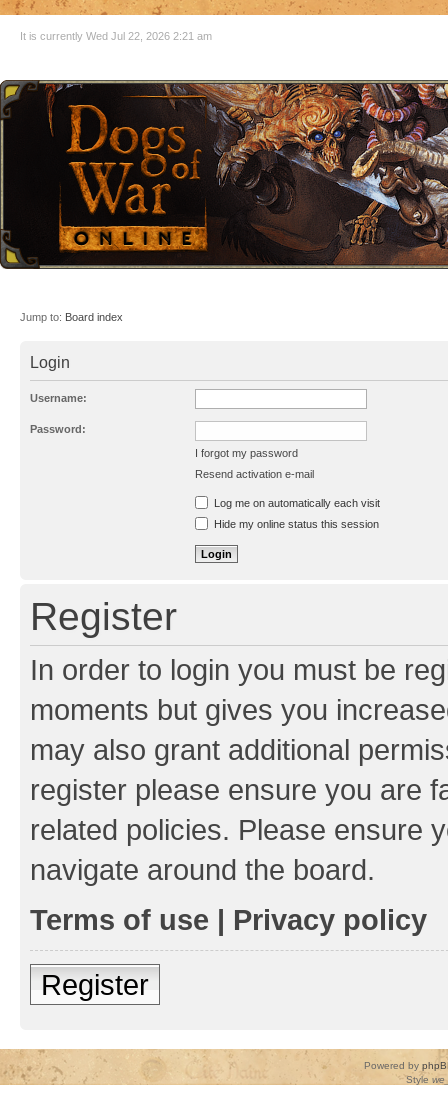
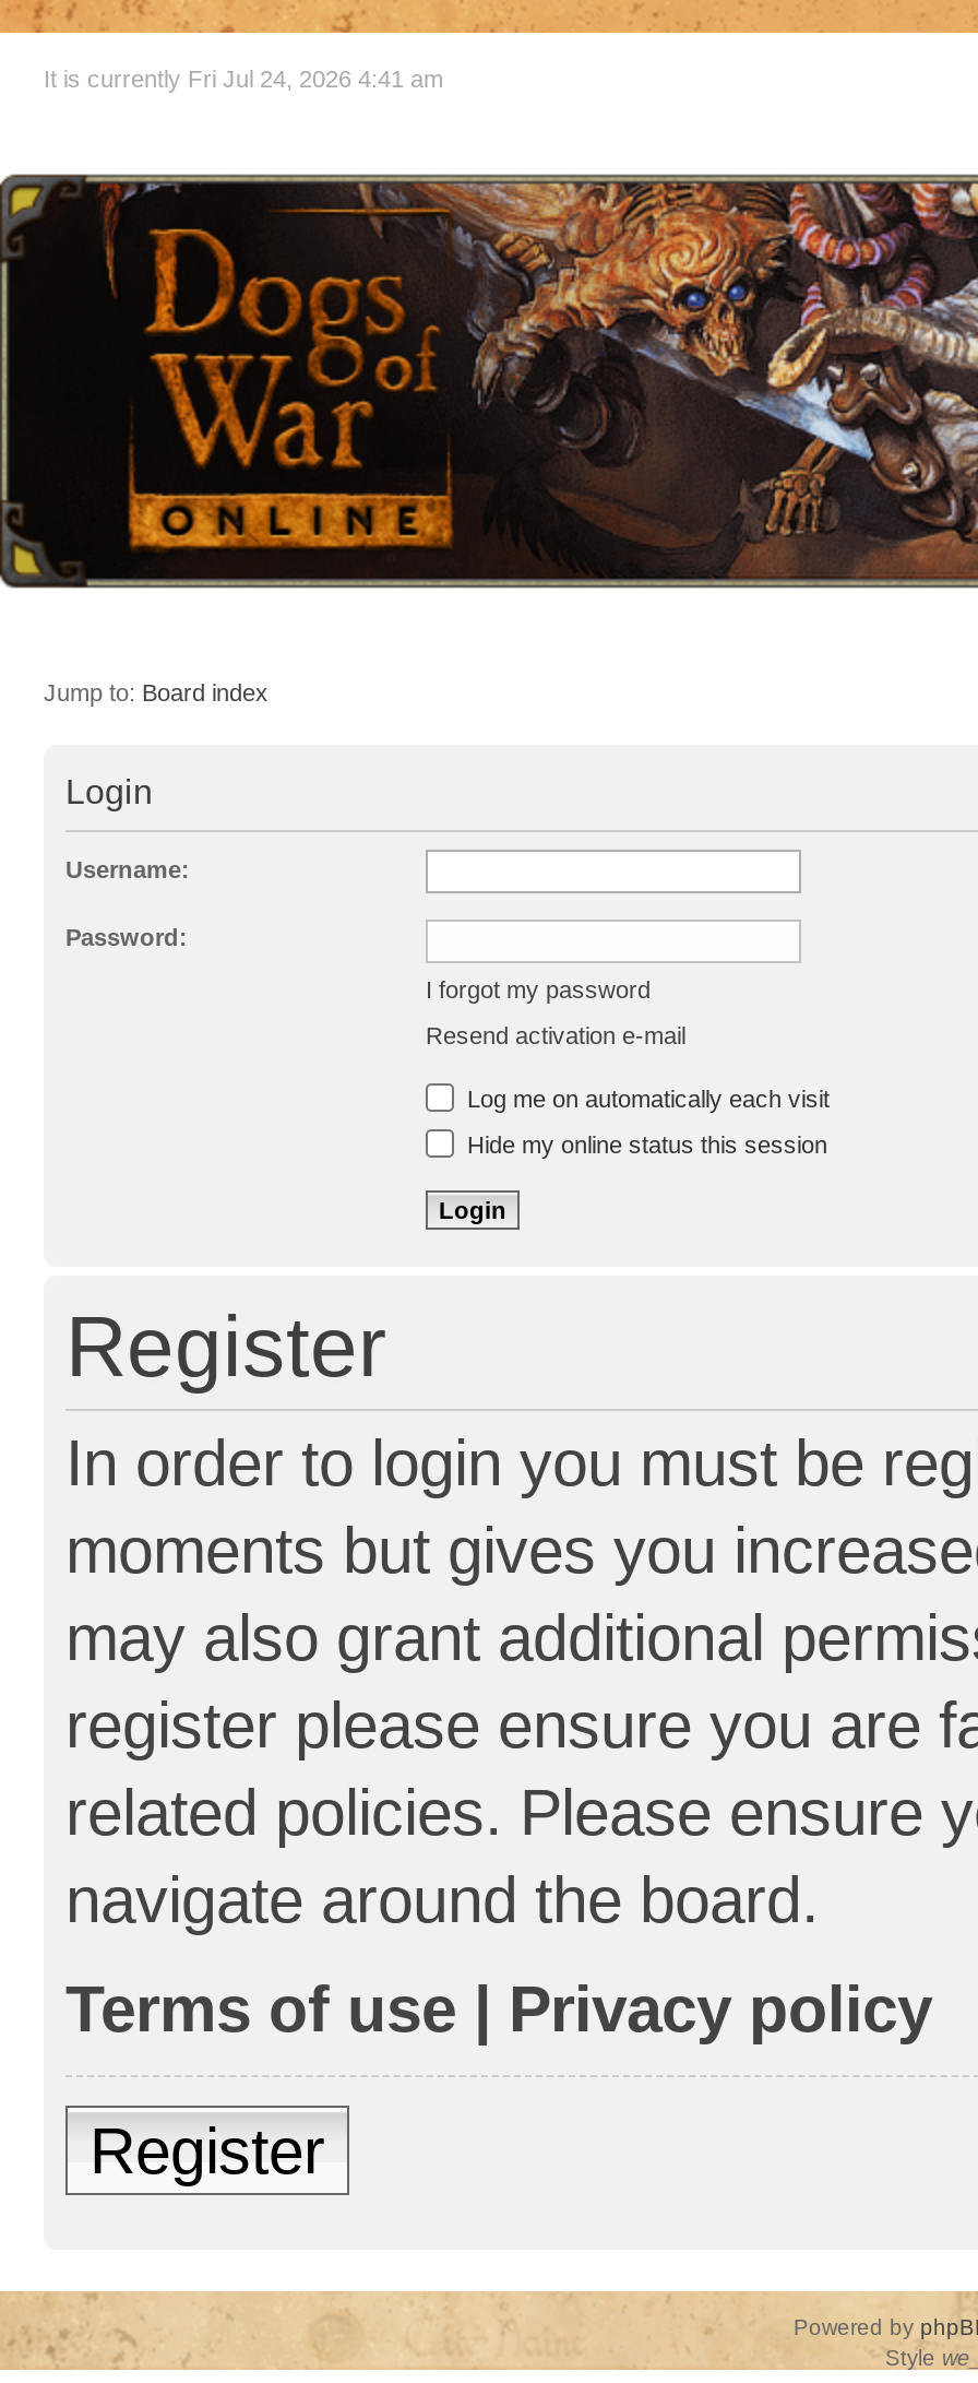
- It is currently Wed Jul 22, 2026 2:21 am
+ It is currently Fri Jul 24, 2026 4:41 am
